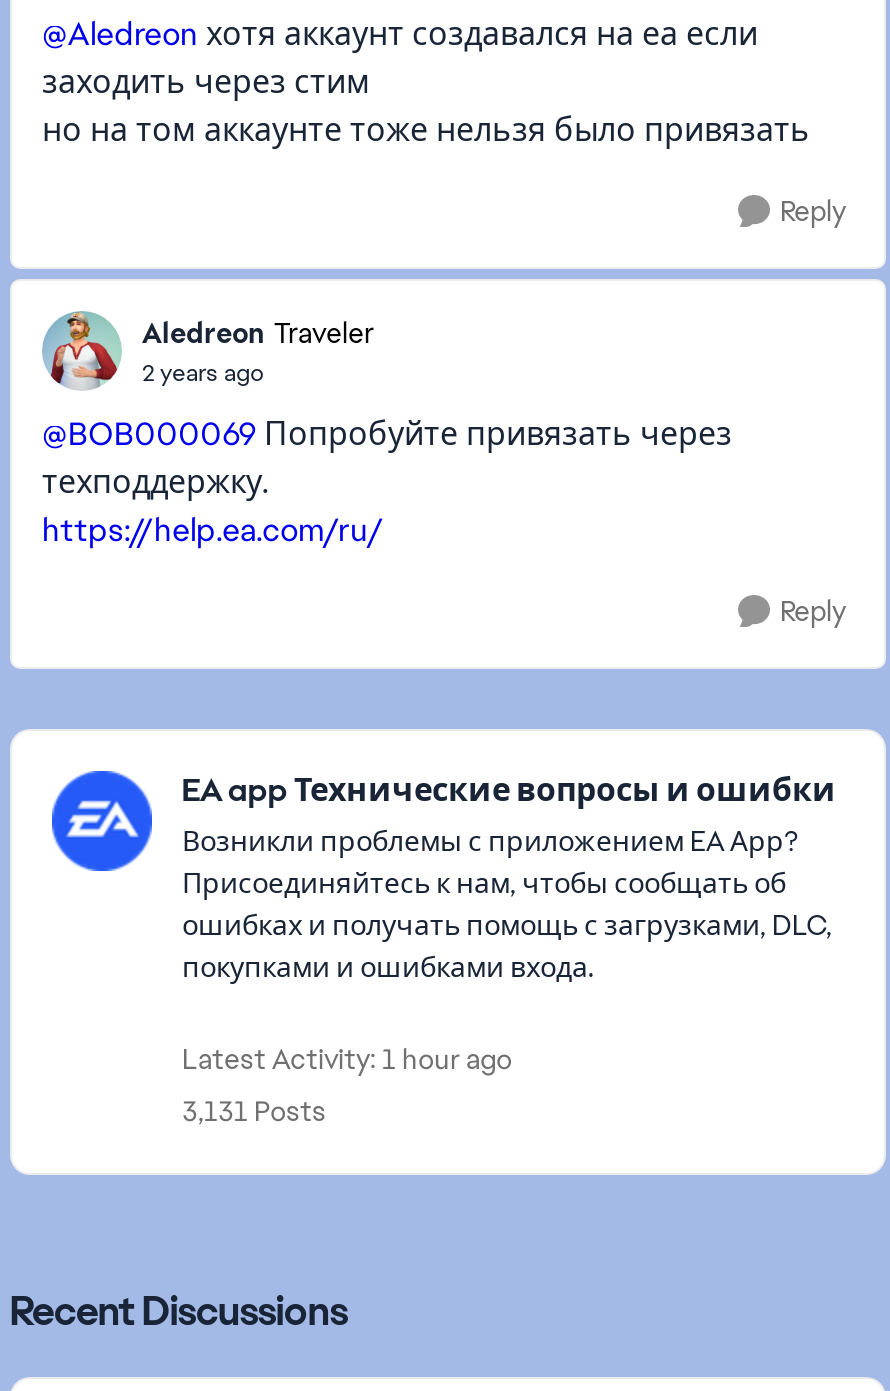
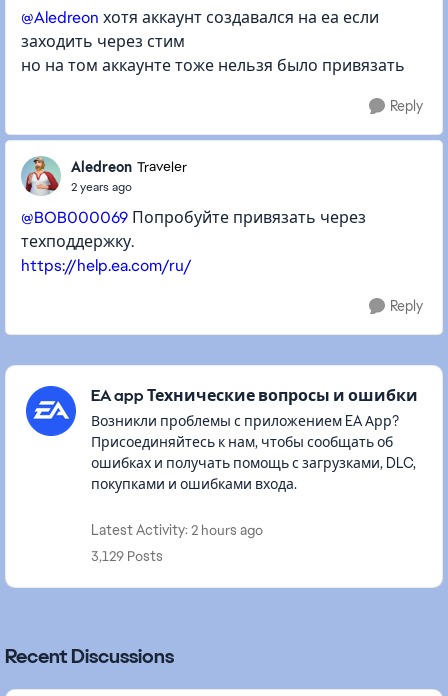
- Latest Activity: 1 hour ago
+ Latest Activity: 2 hours ago

- 3,131 Posts
+ 3,129 Posts
